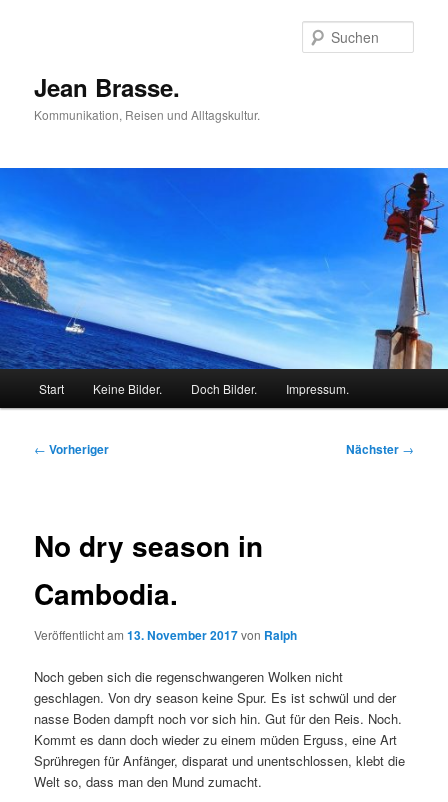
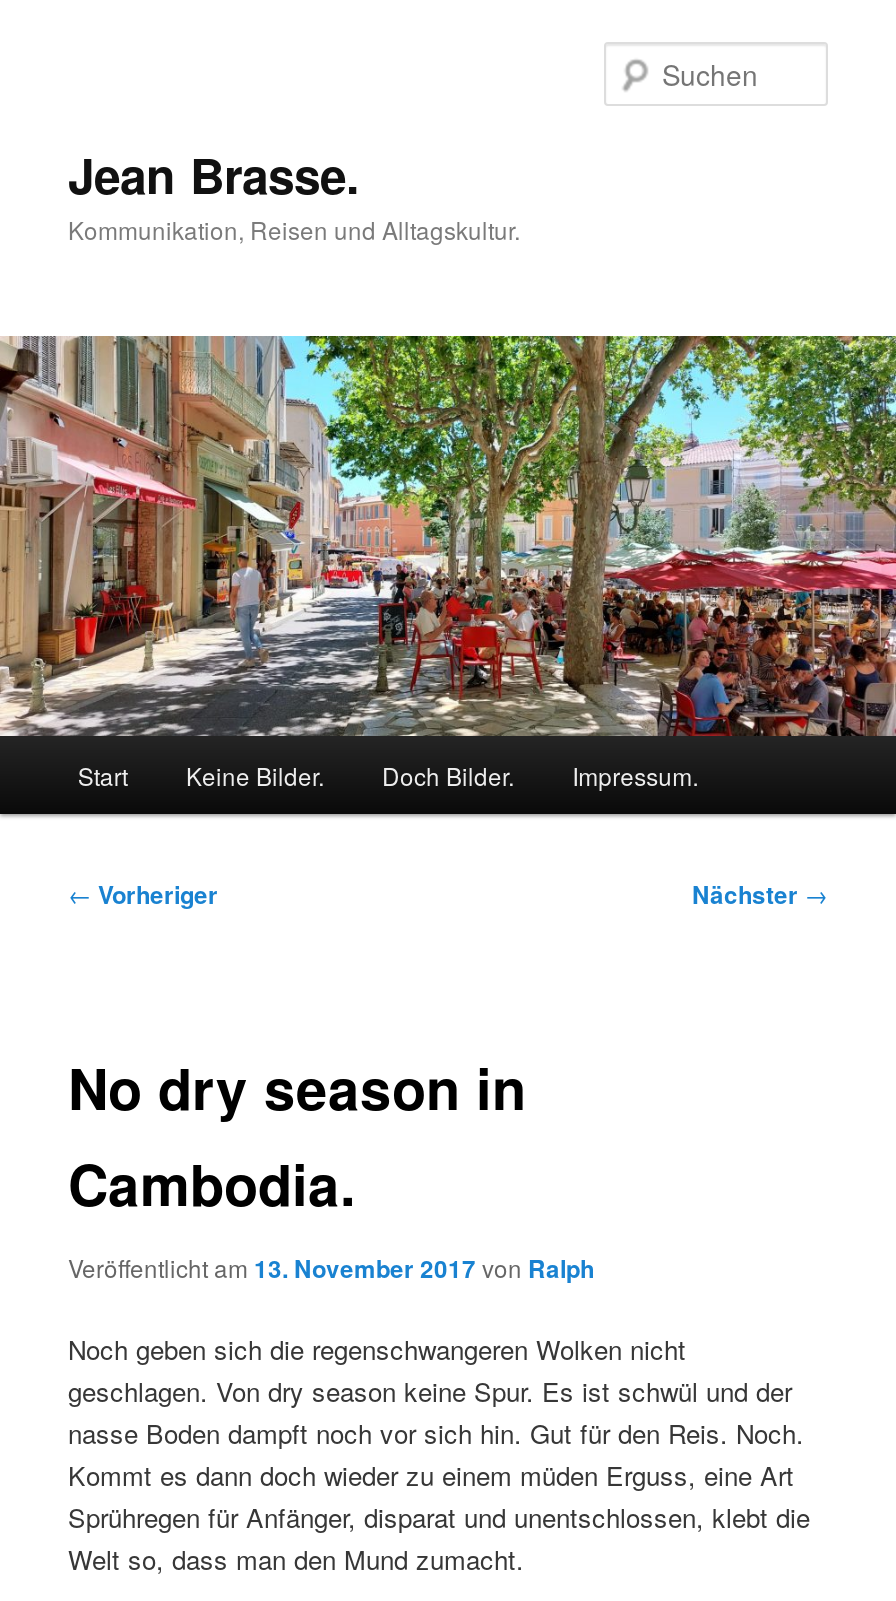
- [image]
+ [image]
